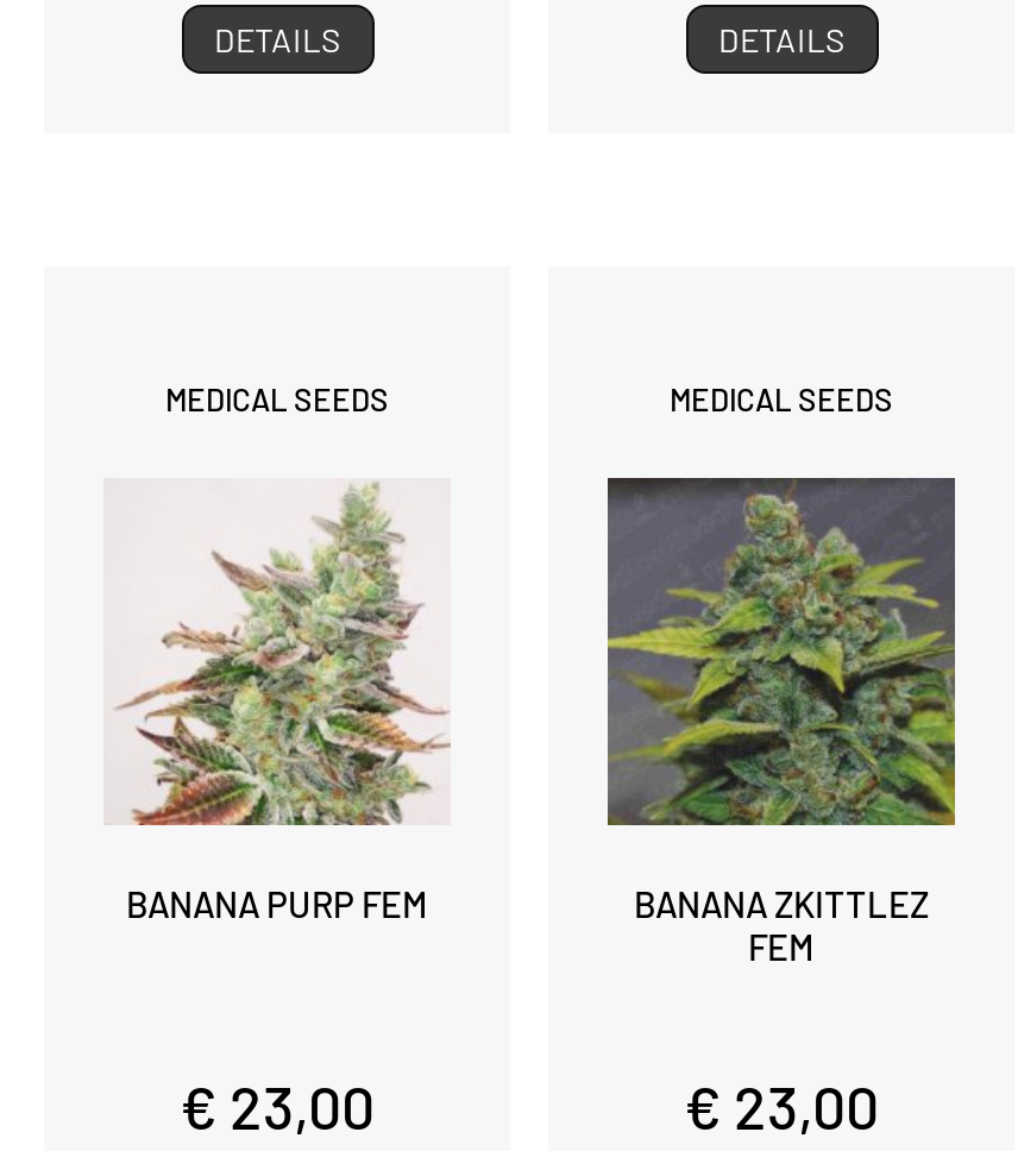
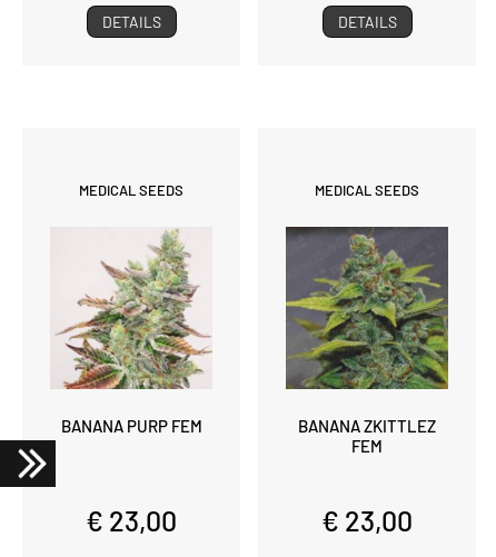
+ [image]
